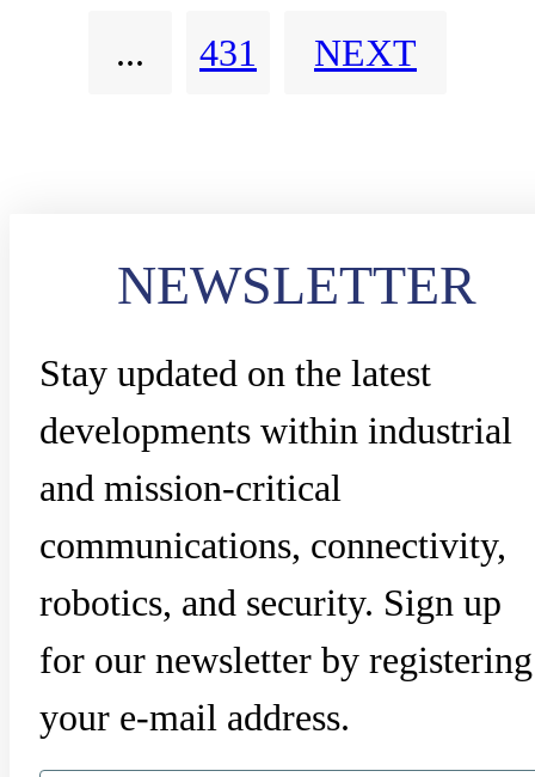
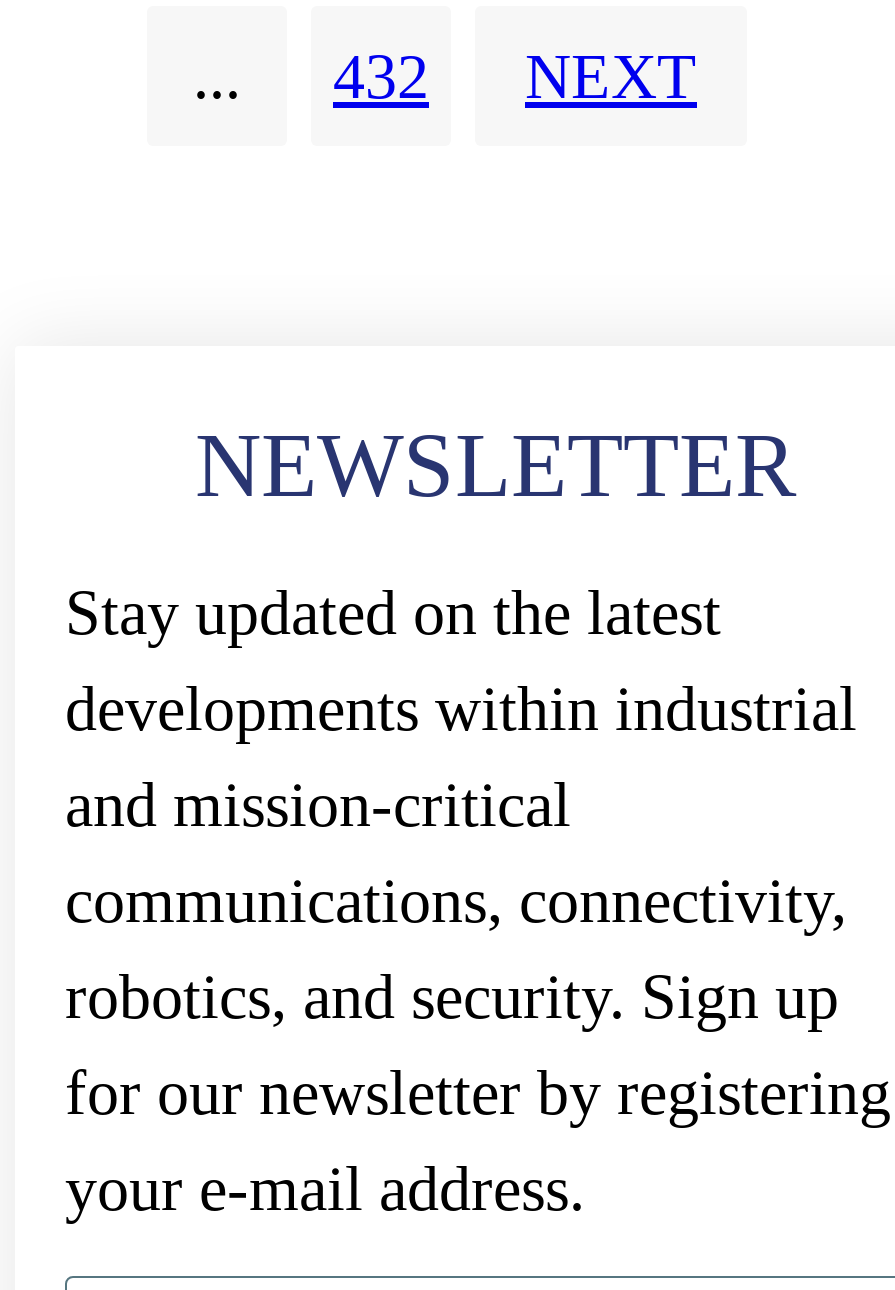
- 431
+ 432
